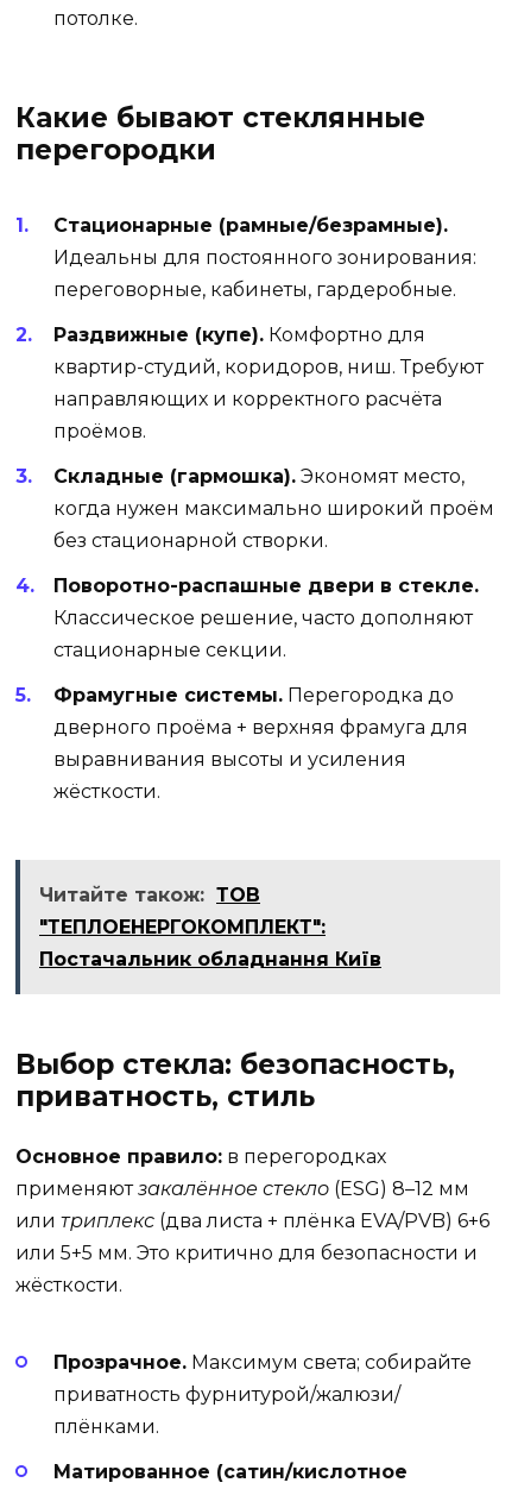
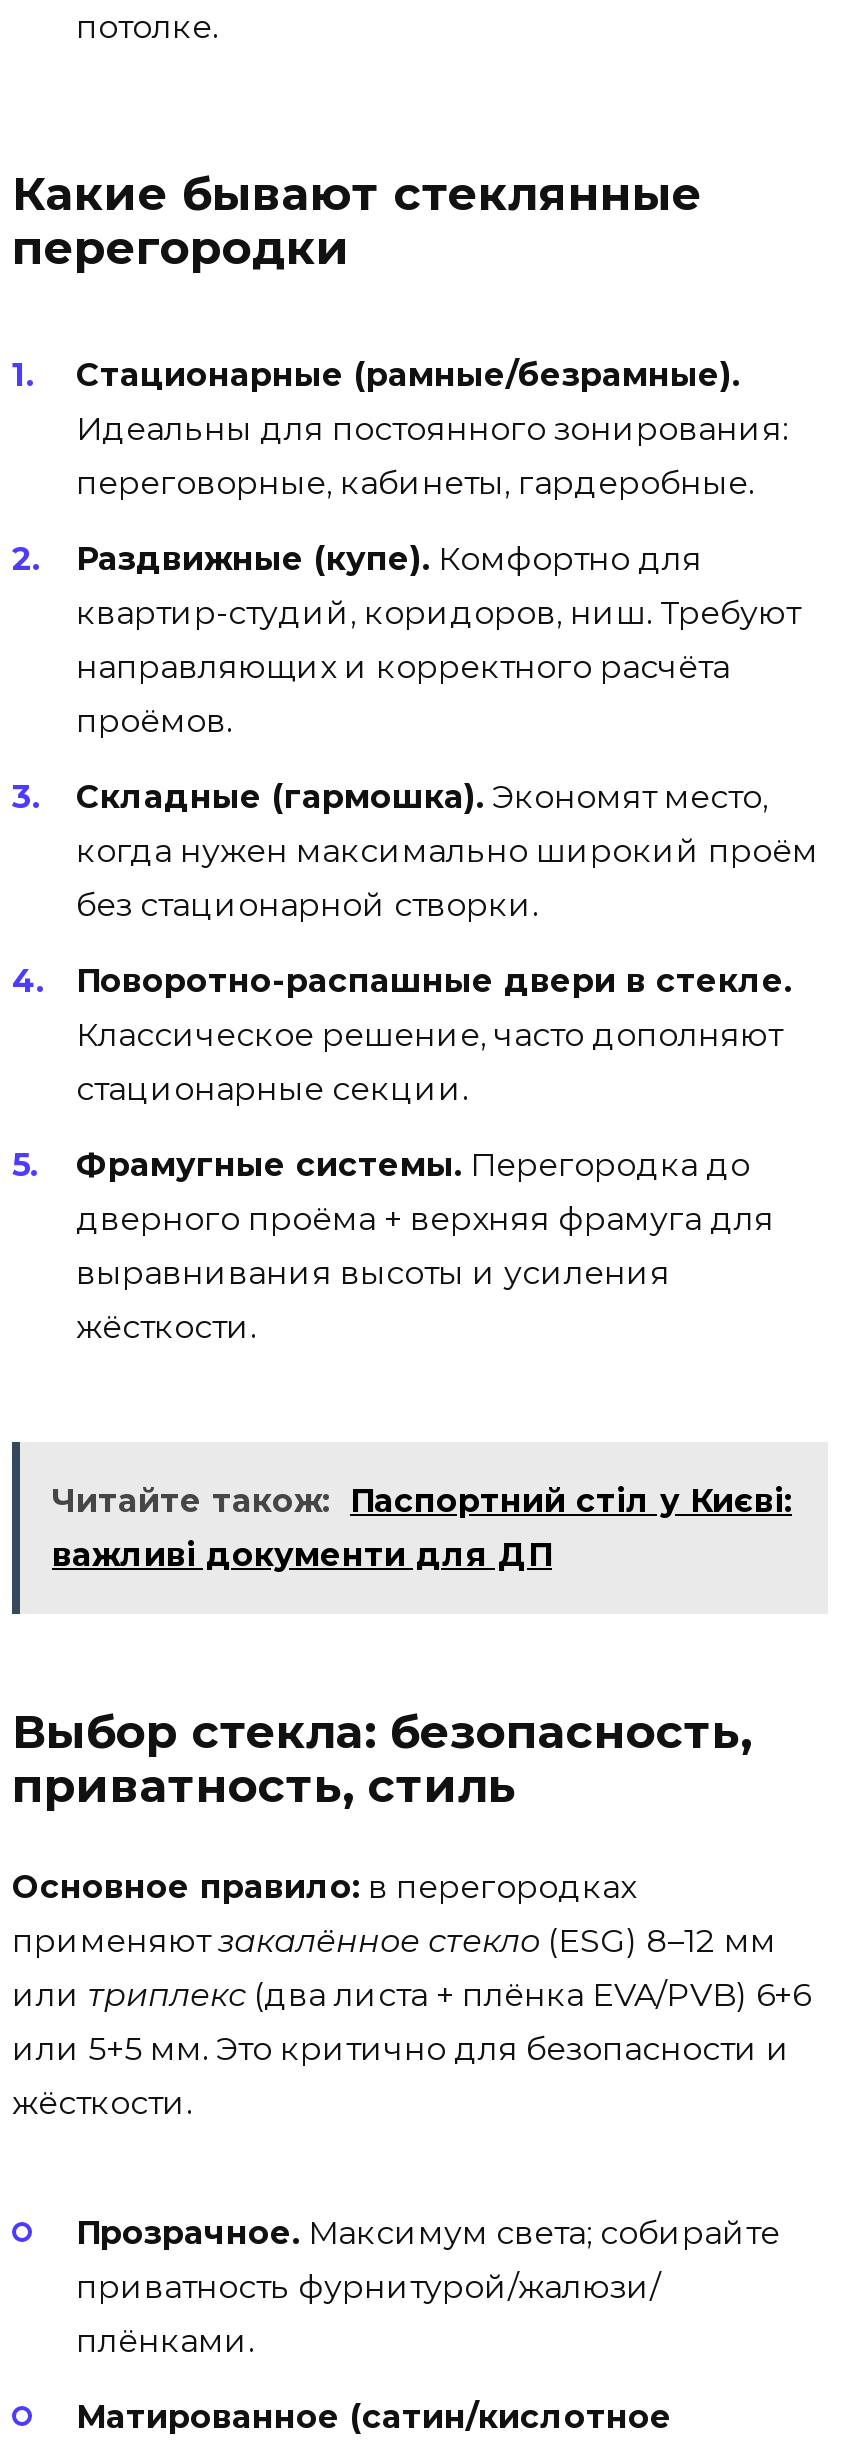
- Читайте також: ТОВ
- "ТЕПЛОЕНЕРГОКОМПЛЕКТ":
- Постачальник обладнання Київ
+ Читайте також: Паспортний стіл у Києві:
+ важливі документи для ДП
